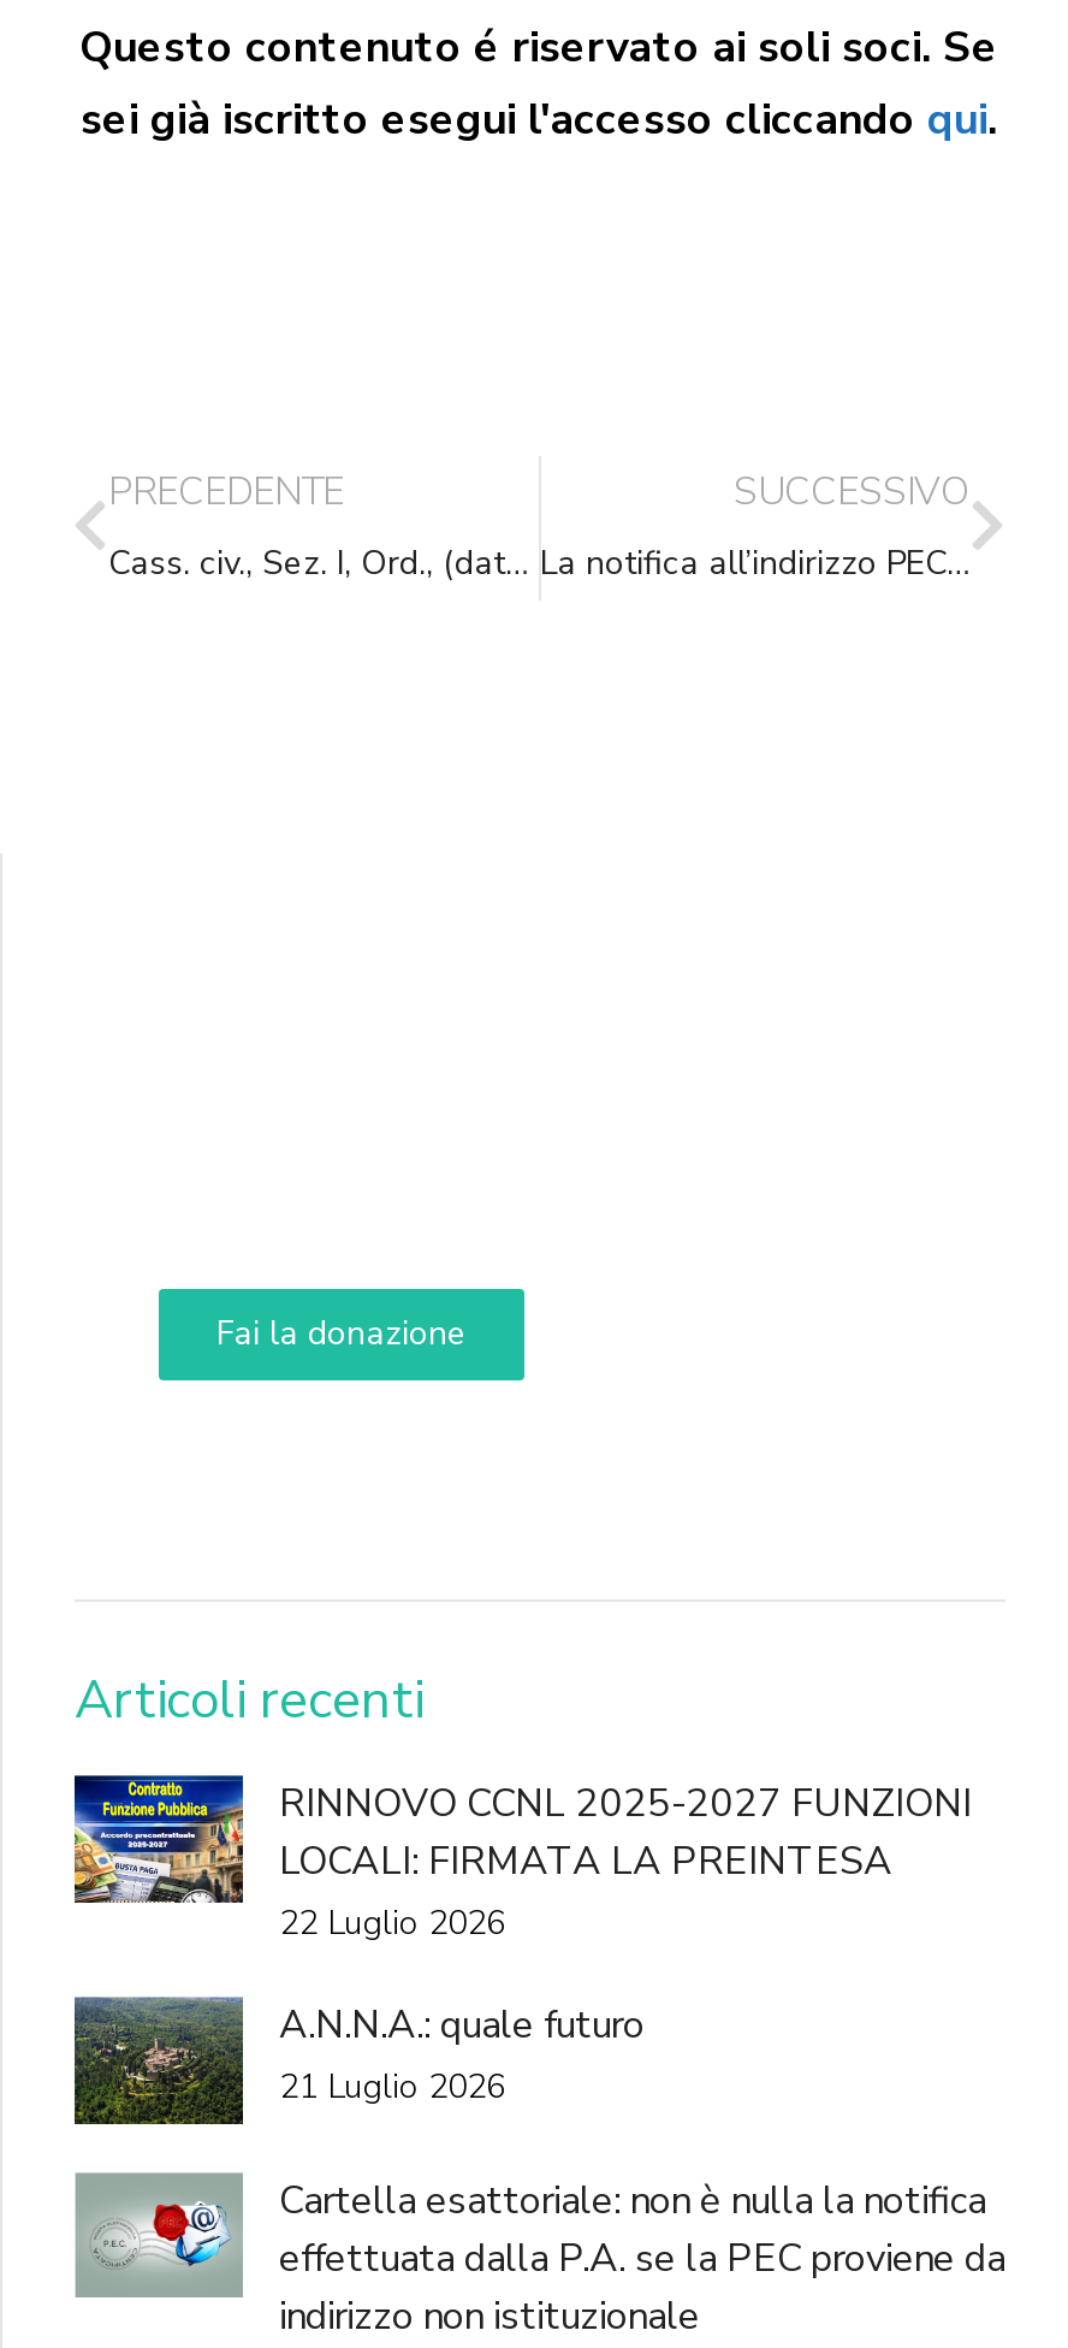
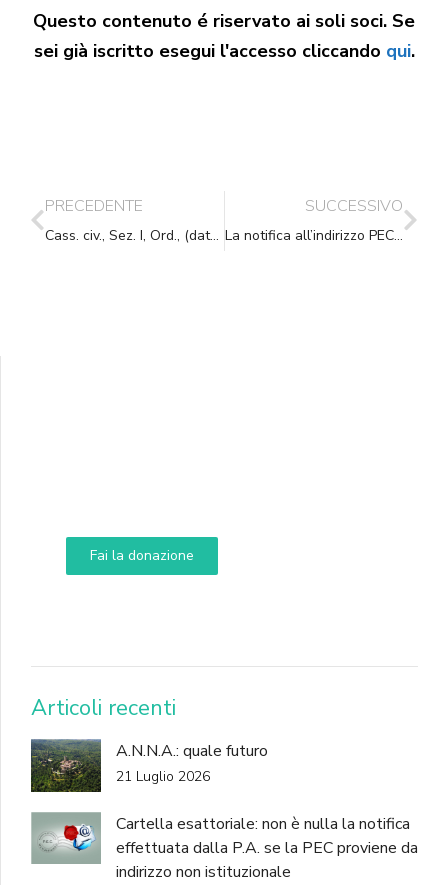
- [image]
- RINNOVO CCNL 2025-2027 FUNZIONI
- LOCALI: FIRMATA LA PREINTESA
- 22 Luglio 2026
